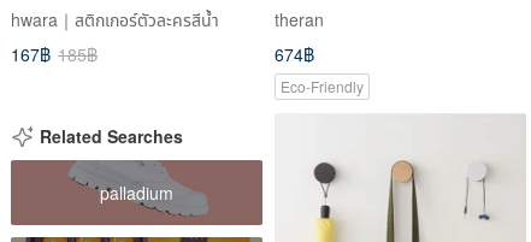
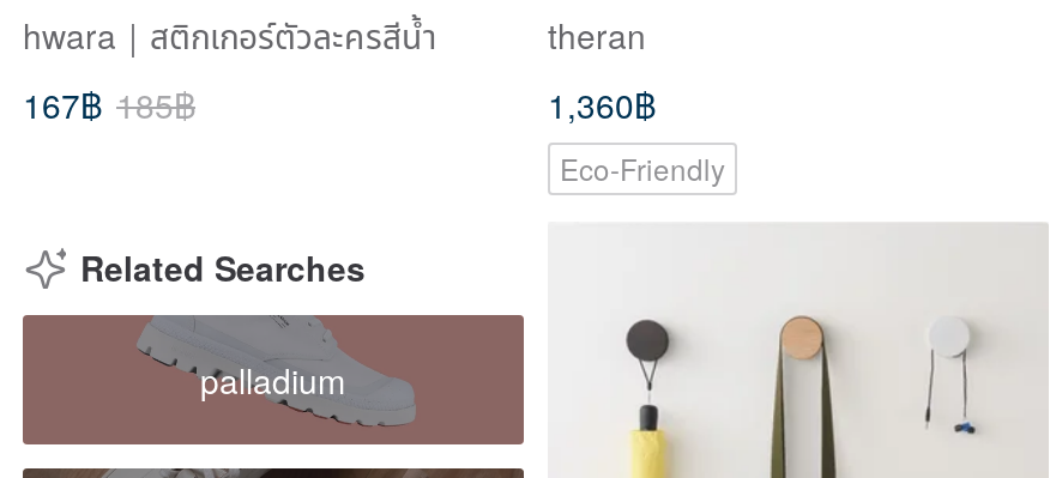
- 674฿
+ 1,360฿
